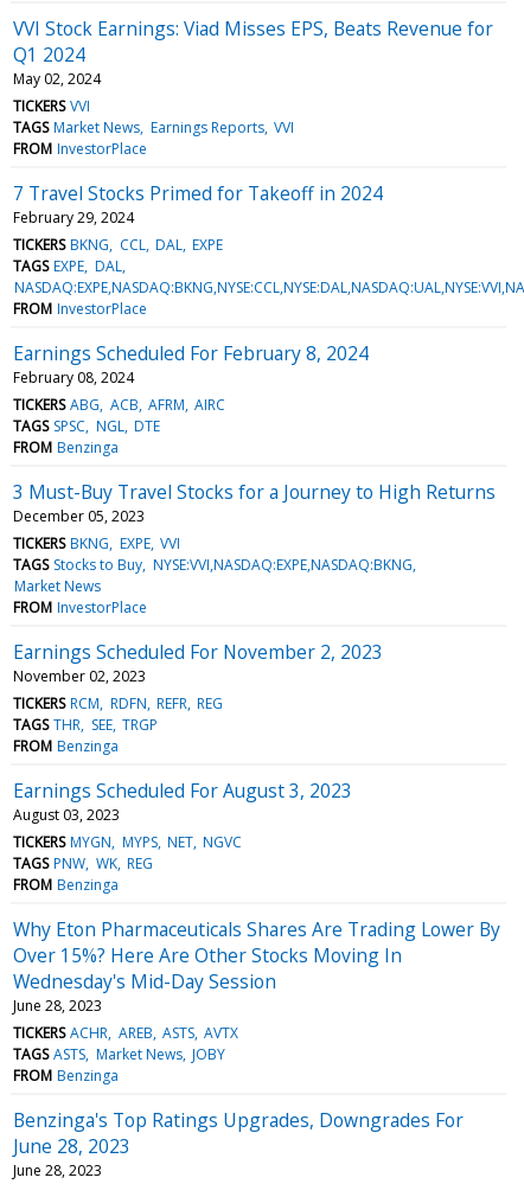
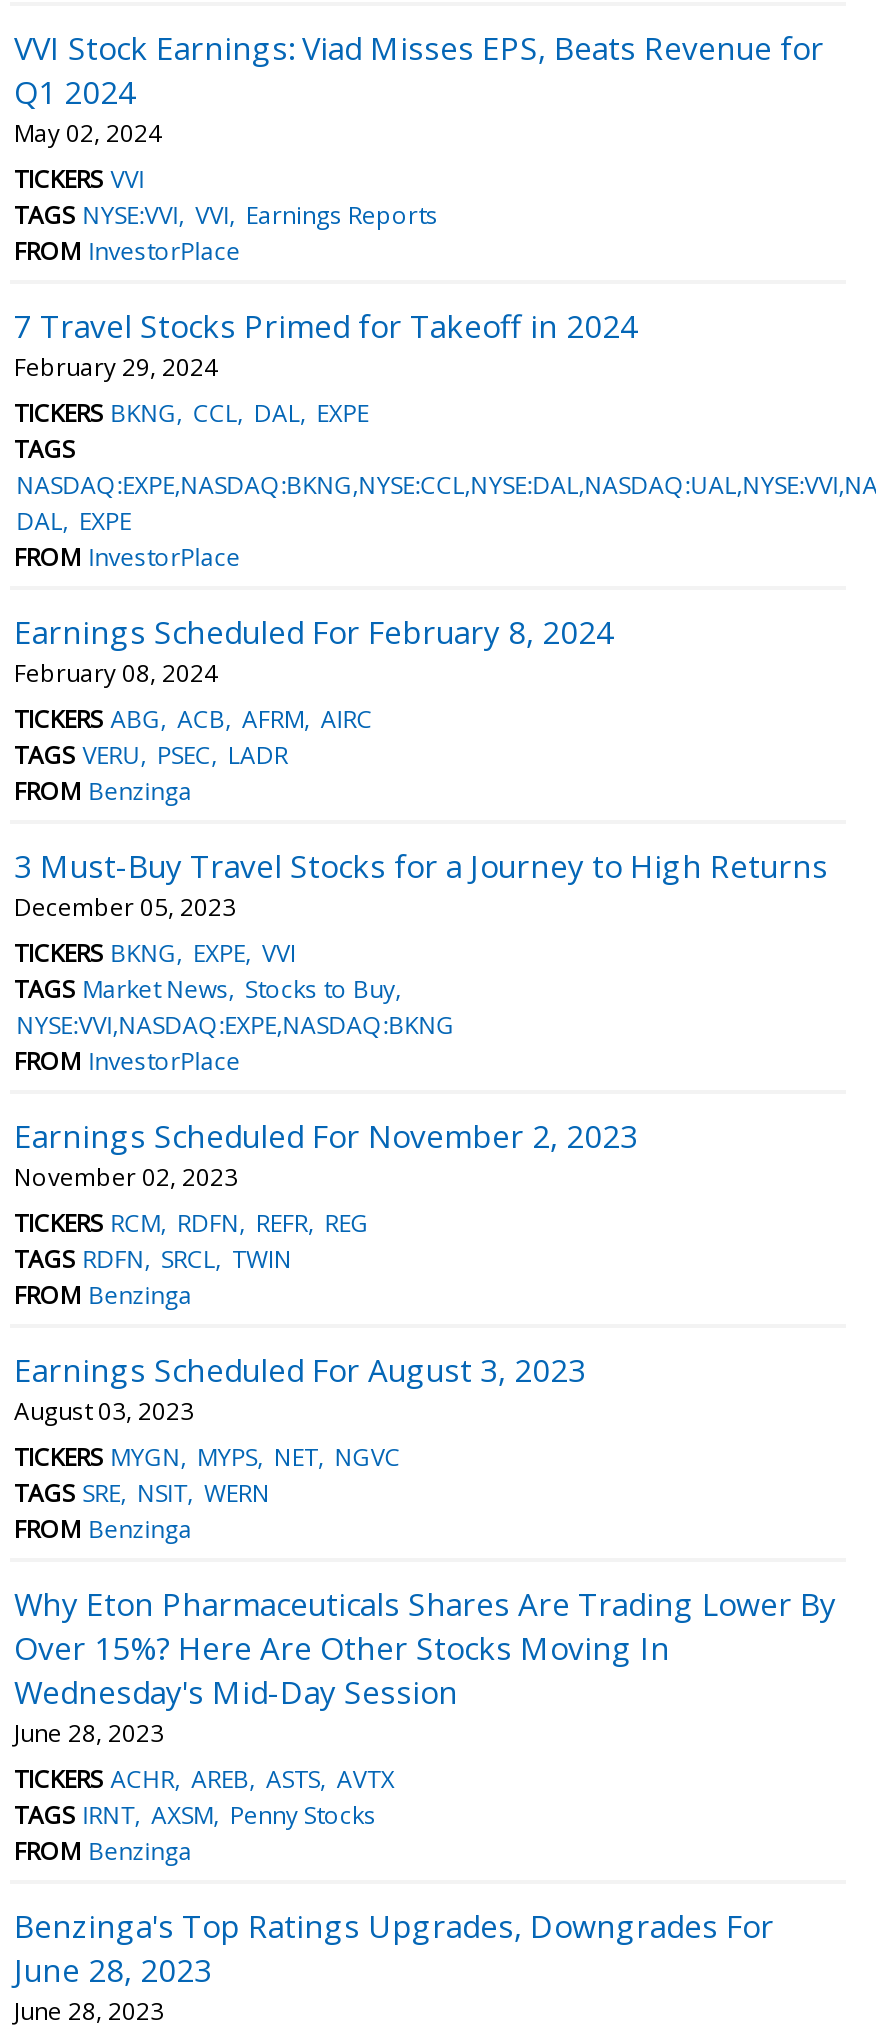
- TAGS Market News Earnings Reports VVI
+ TAGS NYSE:VVI VVI Earnings Reports

- TAGS EXPE DAL
+ TAGS

+ DAL EXPE

- TAGS SPSC NGL DTE
+ TAGS VERU PSEC LADR

- TAGS Stocks to Buy NYSE:VVI,NASDAQ:EXPE,NASDAQ:BKNG
- Market News
+ TAGS Market News Stocks to Buy
+ NYSE:VVI,NASDAQ:EXPE,NASDAQ:BKNG

- TAGS THR SEE TRGP
+ TAGS RDFN SRCL TWIN

- TAGS PNW WK REG
+ TAGS SRE NSIT WERN

- TAGS ASTS Market News JOBY
+ TAGS IRNT AXSM Penny Stocks
